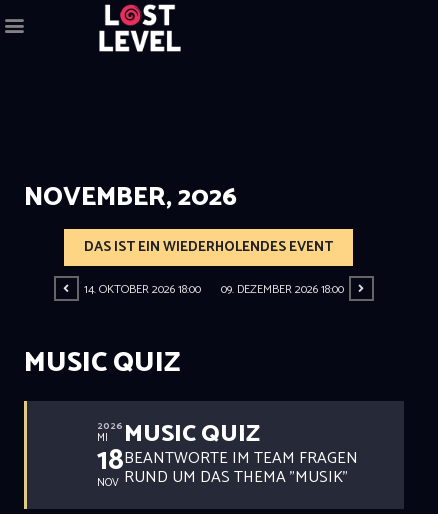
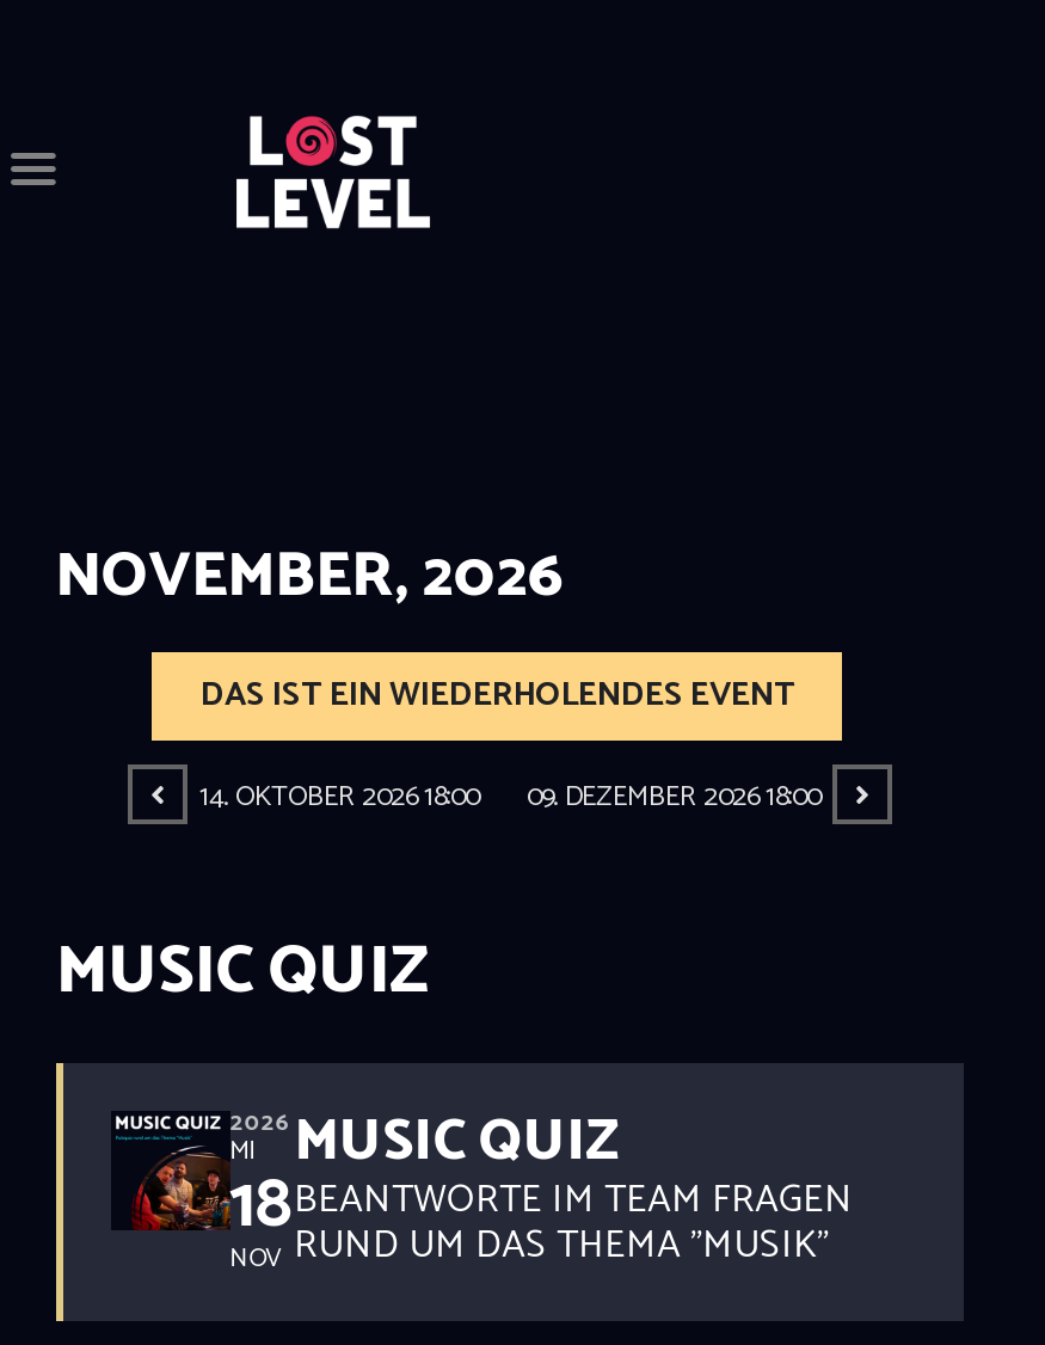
+ [image]
